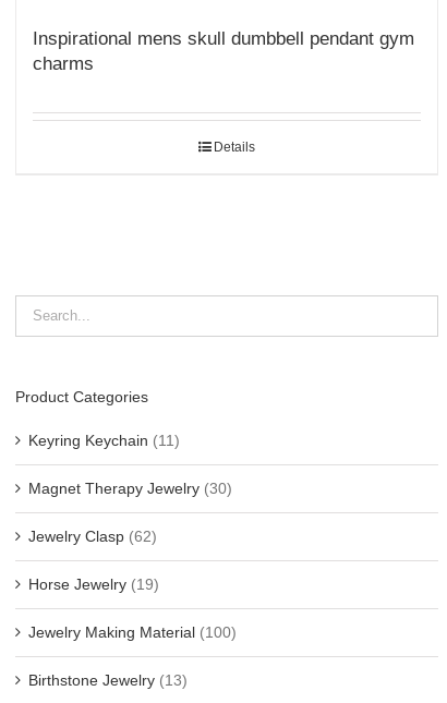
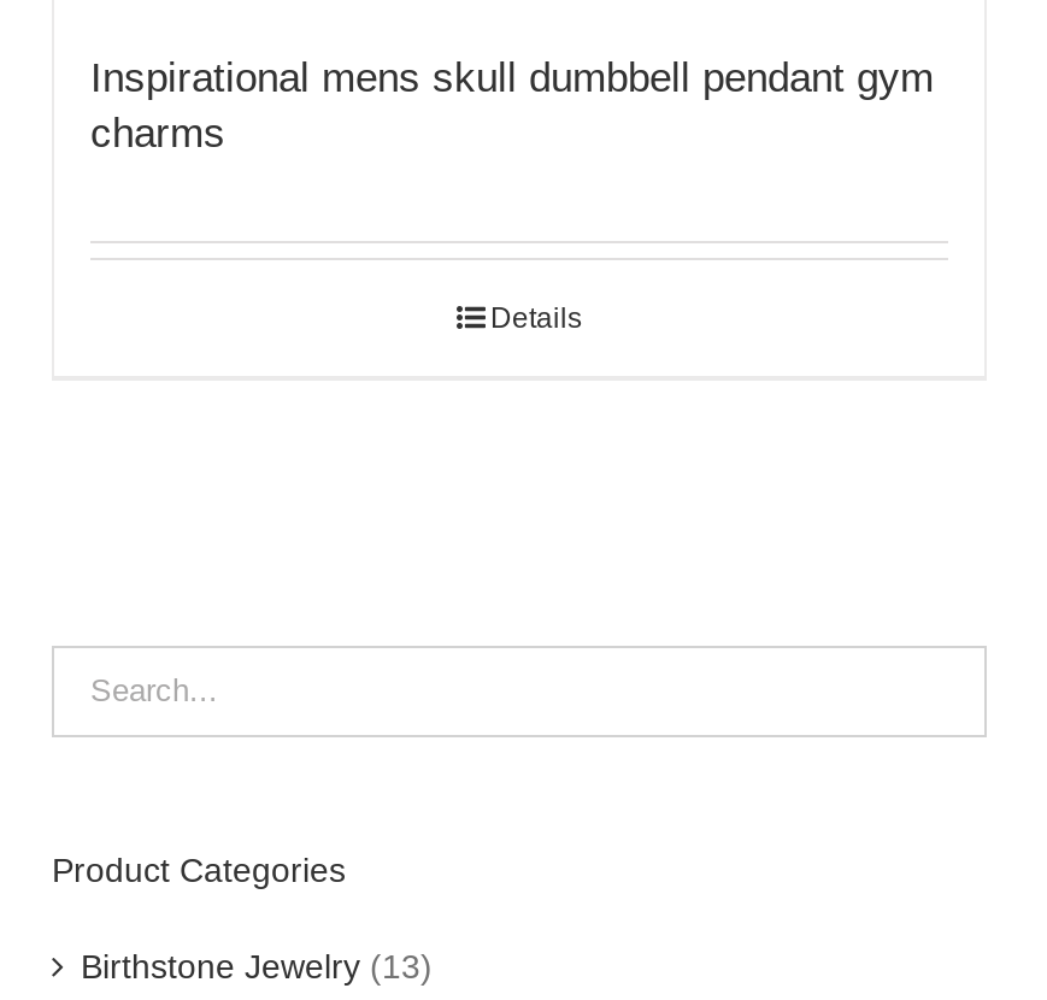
- Keyring Keychain (11)
- Magnet Therapy Jewelry (30)
- Jewelry Clasp (62)
- Horse Jewelry (19)
- Jewelry Making Material (100)
